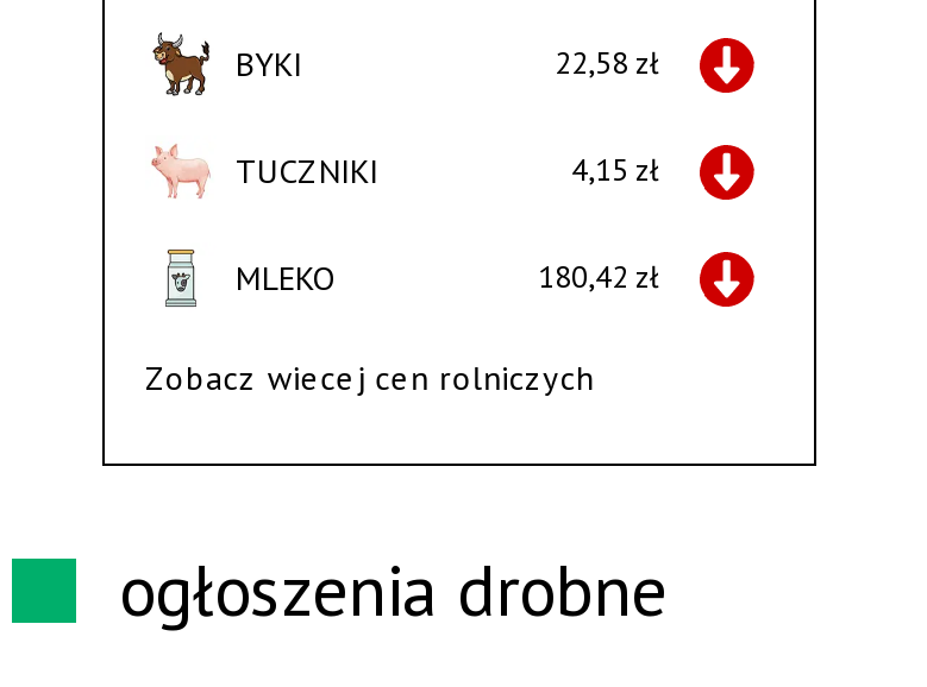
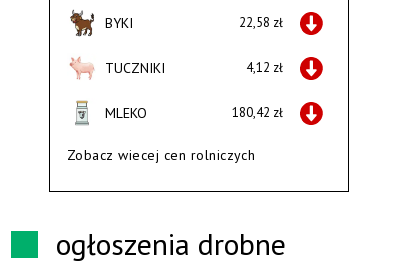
- 4,15 zł
+ 4,12 zł
